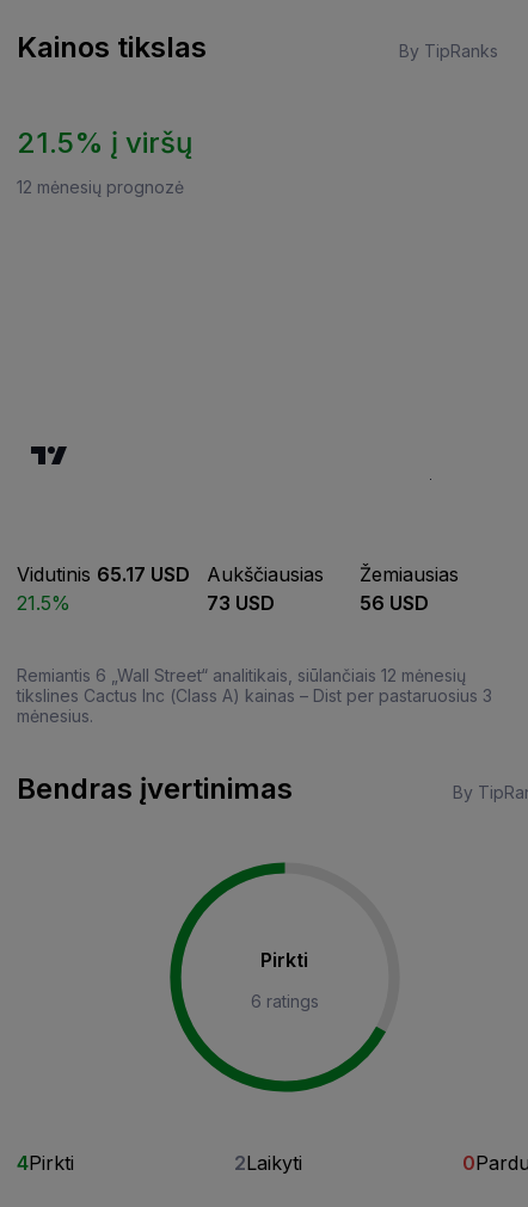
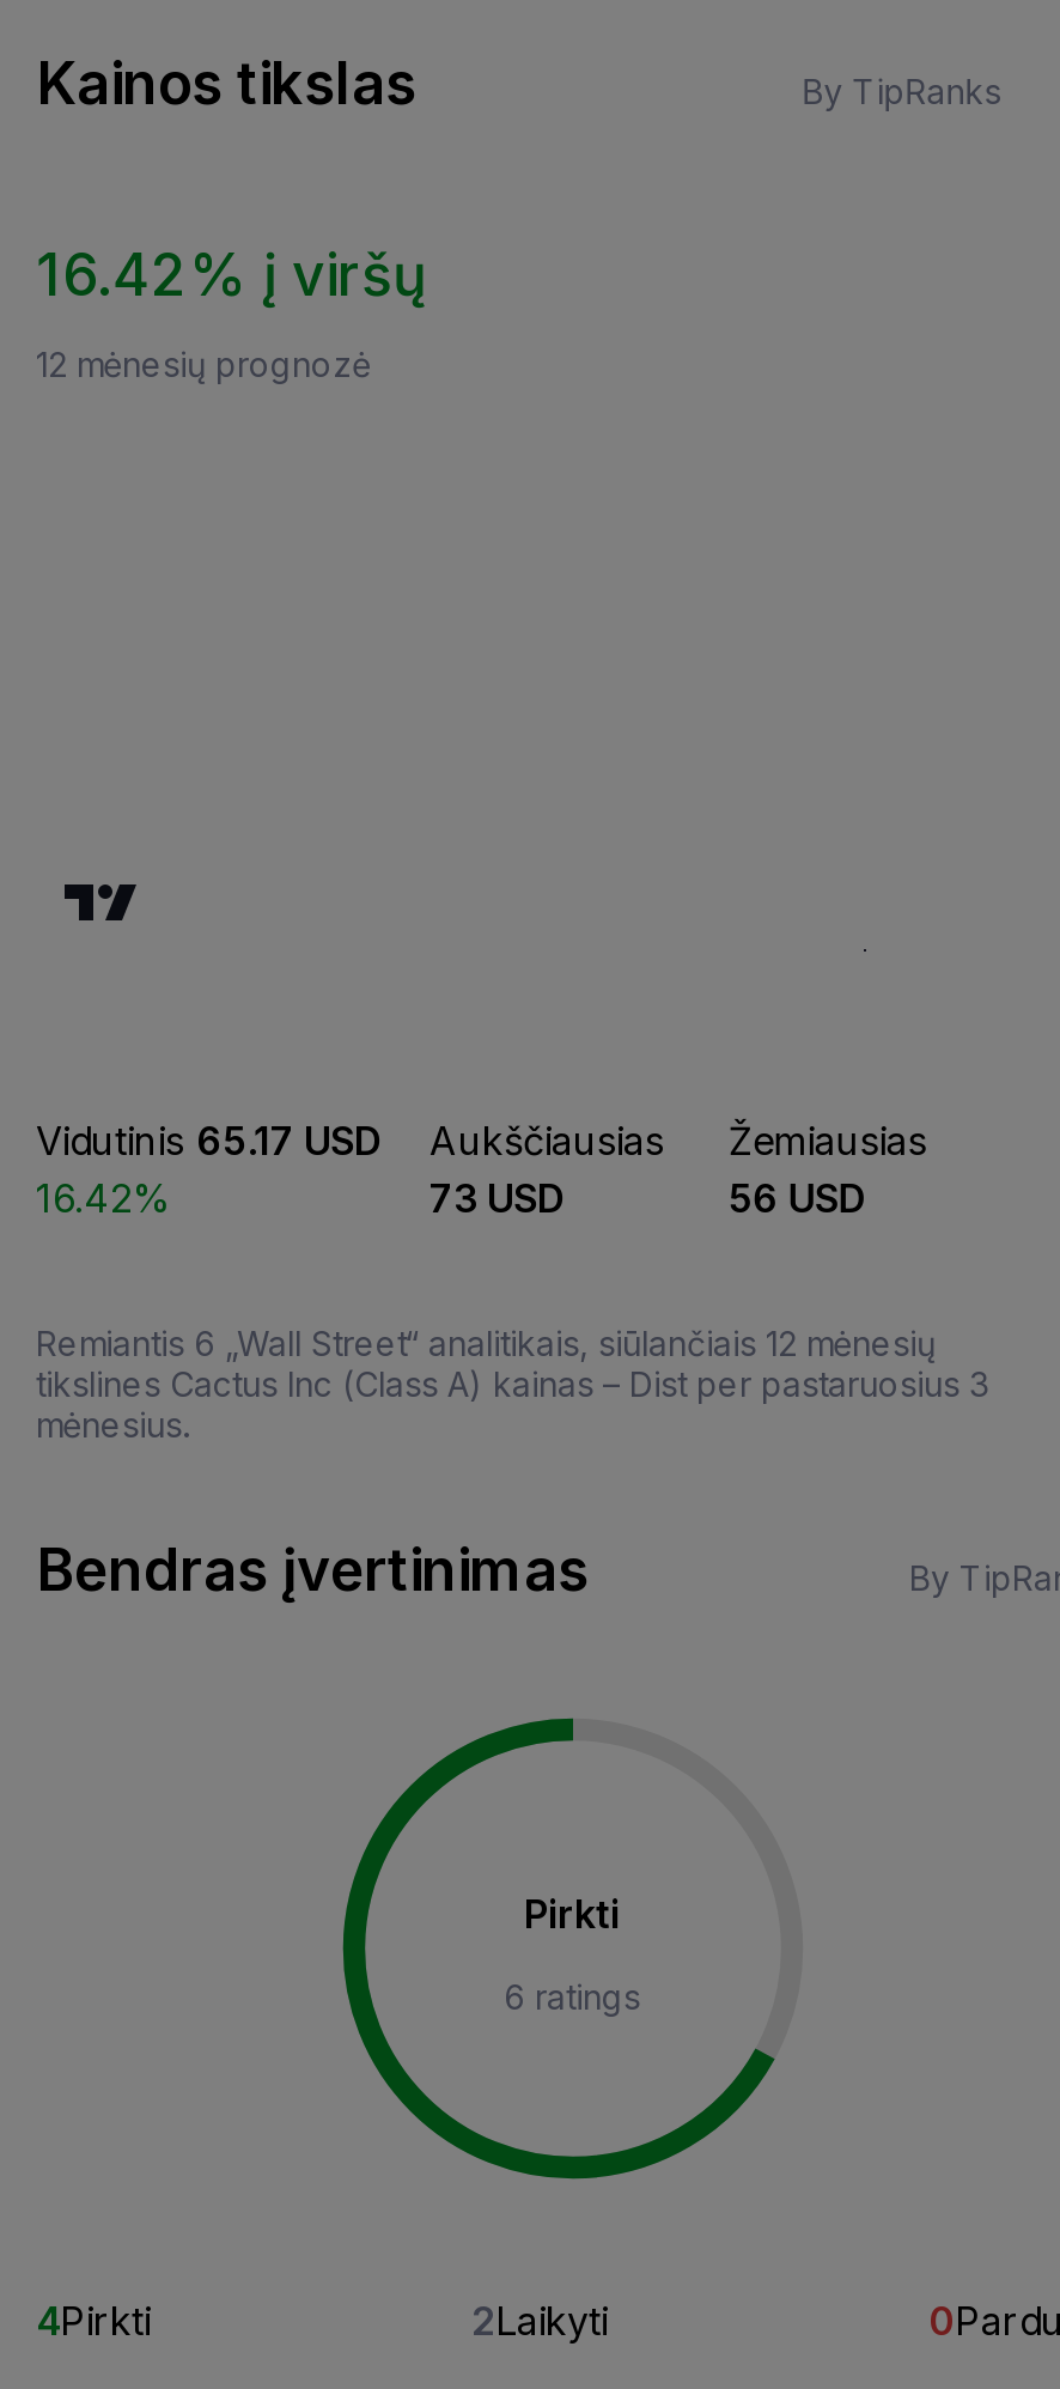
- 21.5% į viršų
+ 16.42% į viršų

- 21.5%
+ 16.42%
